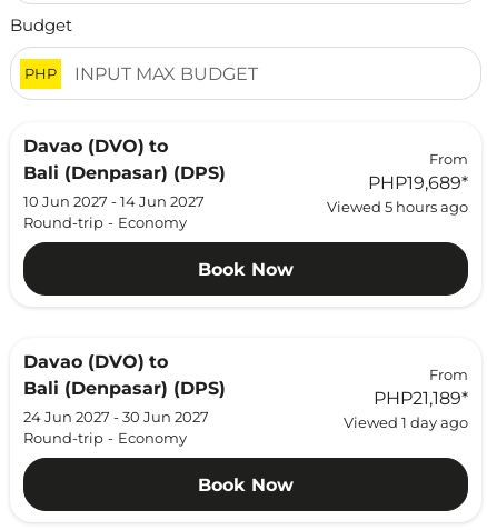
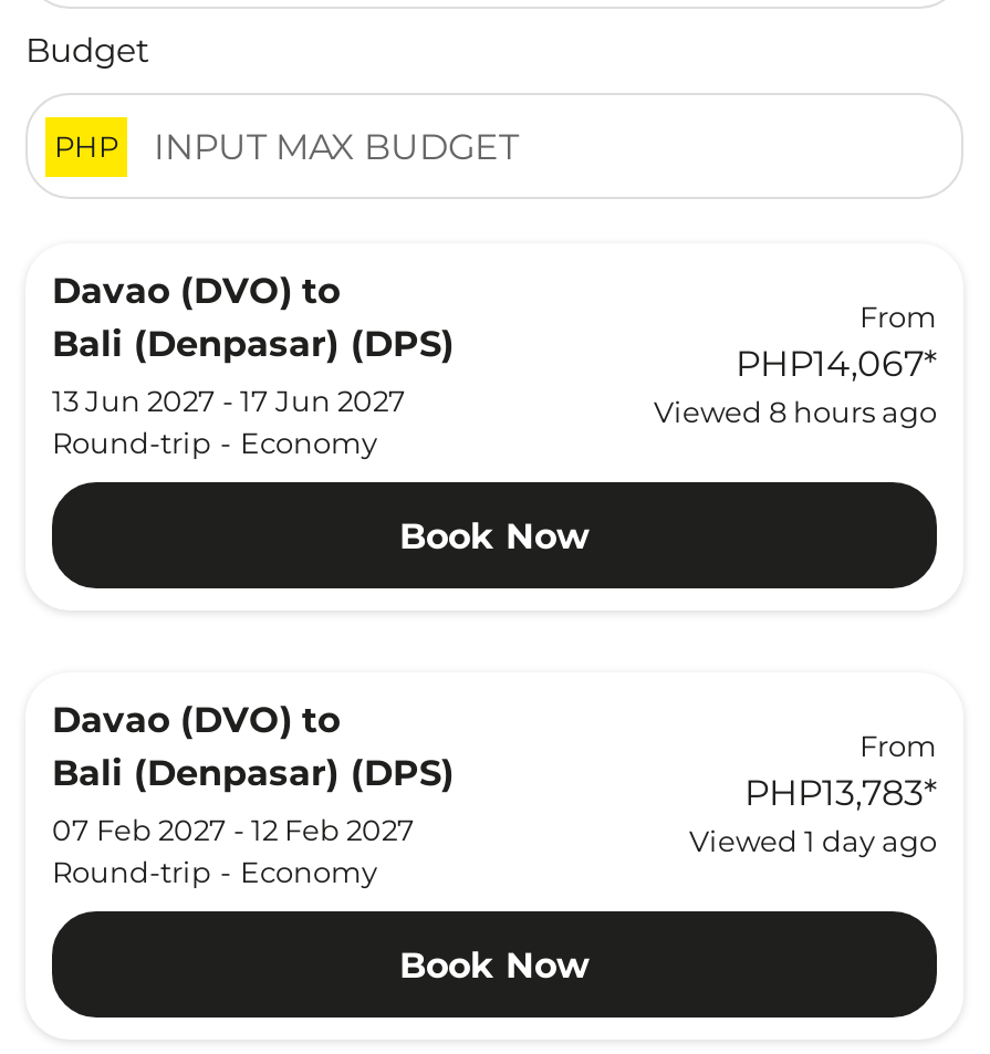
- PHP19,689*
- Viewed 5 hours ago
+ PHP14,067*
+ Viewed 8 hours ago

- 10 Jun 2027 - 14 Jun 2027
+ 13 Jun 2027 - 17 Jun 2027

- PHP21,189*
+ PHP13,783*

- 24 Jun 2027 - 30 Jun 2027
+ 07 Feb 2027 - 12 Feb 2027
